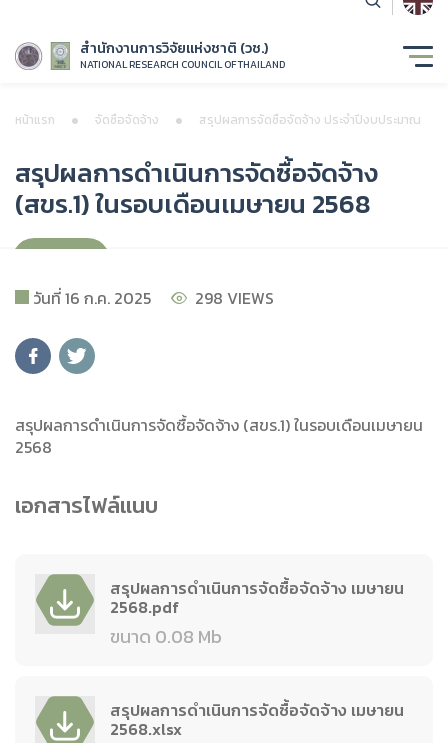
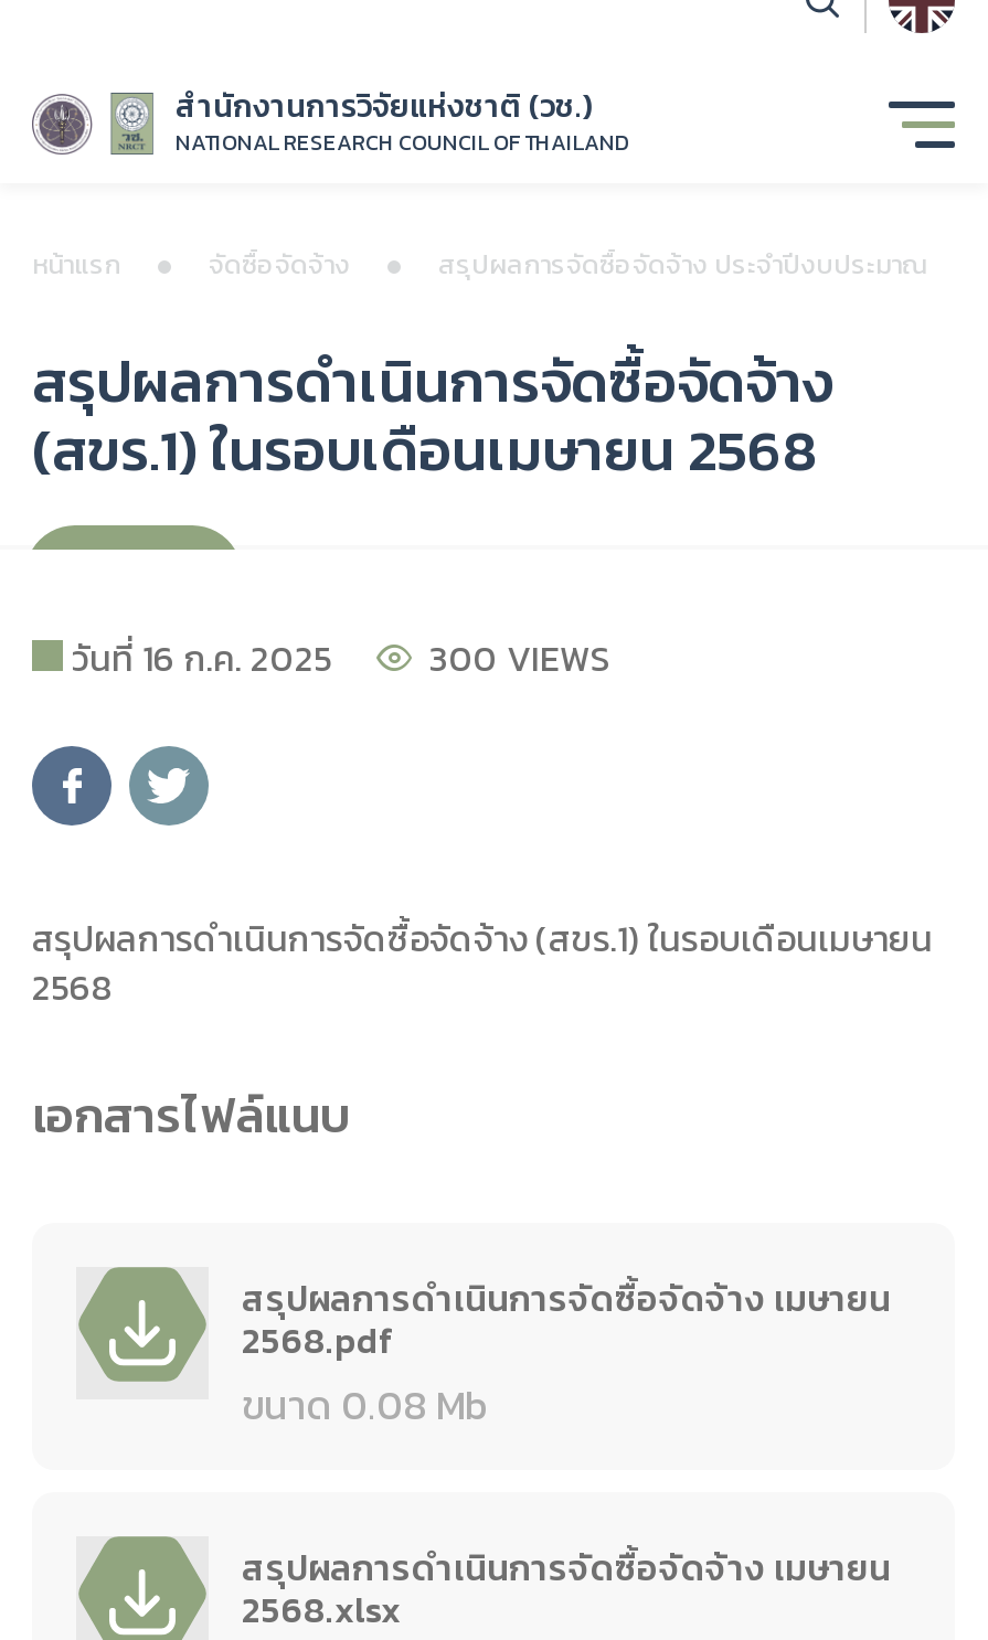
- วันที่ 16 ก.ค. 2025 298 VIEWS
+ วันที่ 16 ก.ค. 2025 300 VIEWS
